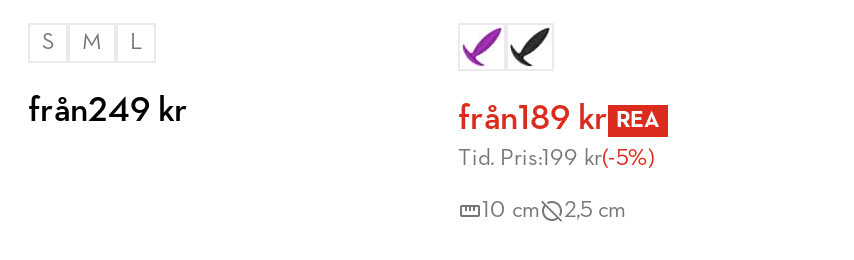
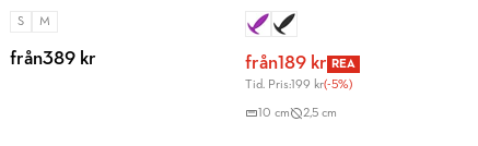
- L
- från249 kr
+ från389 kr
